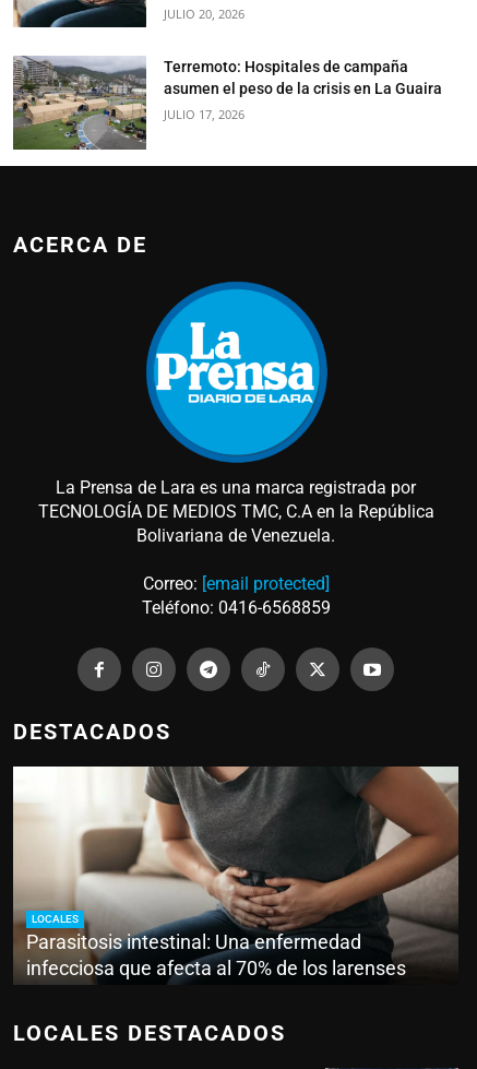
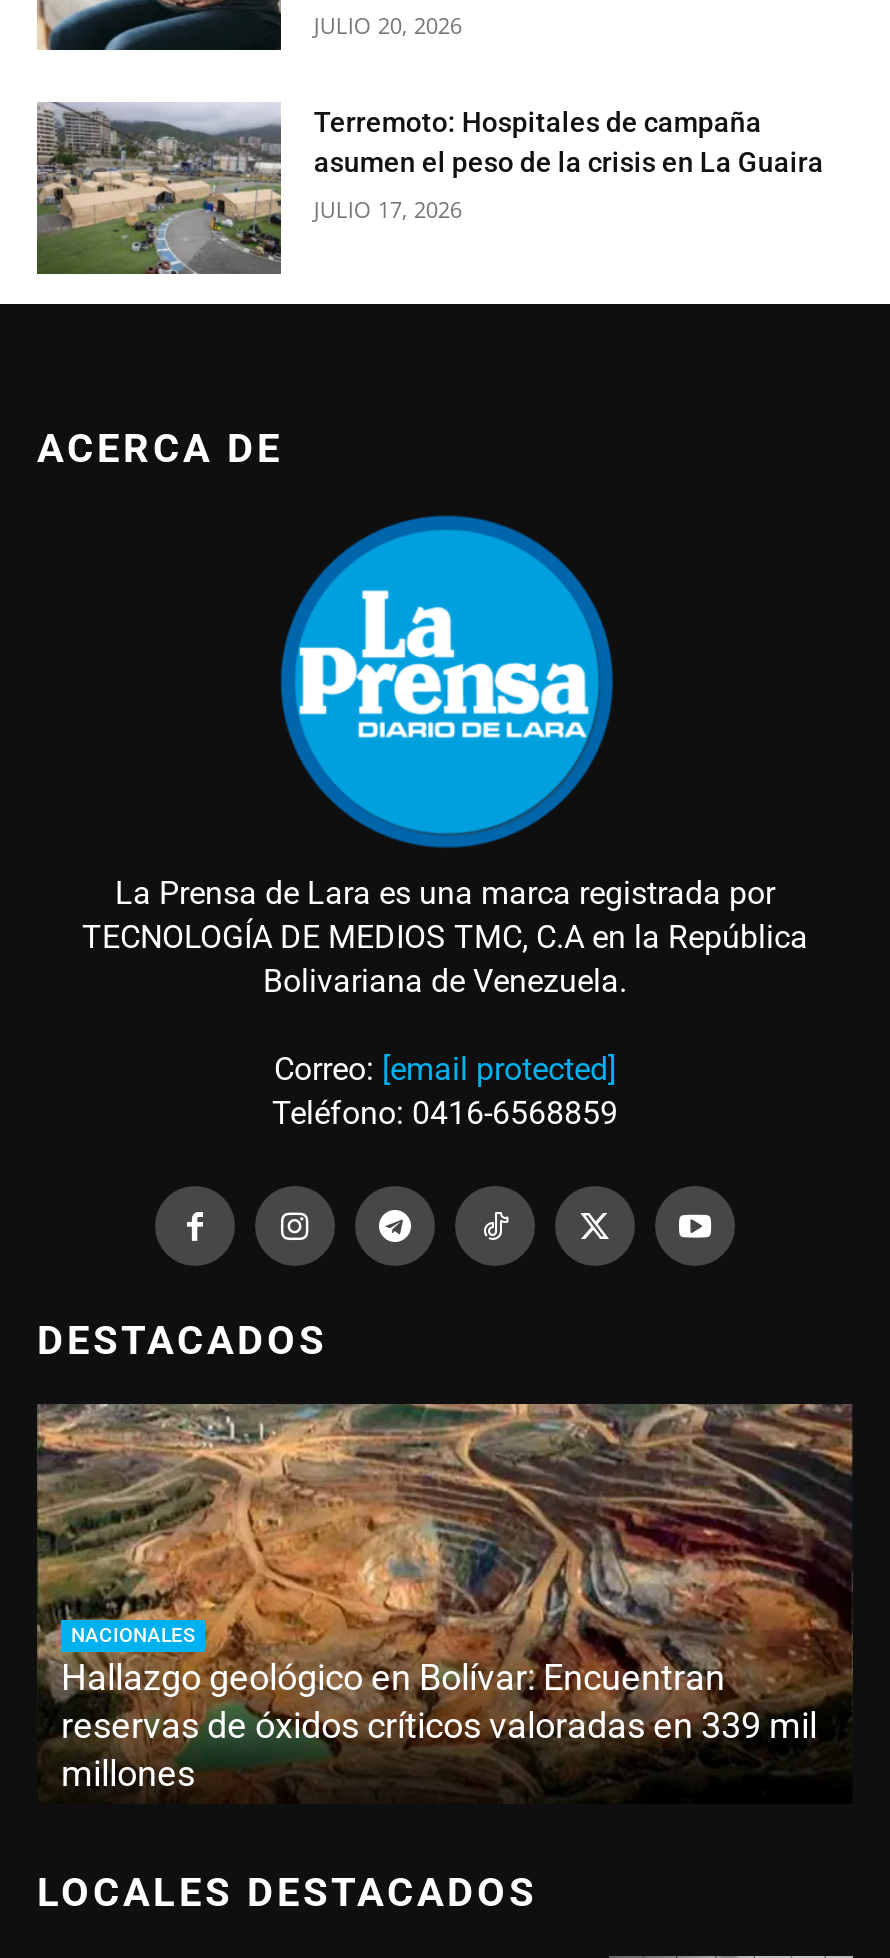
- [image]
- LOCALES
- Parasitosis intestinal: Una enfermedad
- infecciosa que afecta al 70% de los larenses
+ [image]
+ NACIONALES
+ Hallazgo geológico en Bolívar: Encuentran
+ reservas de óxidos críticos valoradas en 339 mil
+ millones
